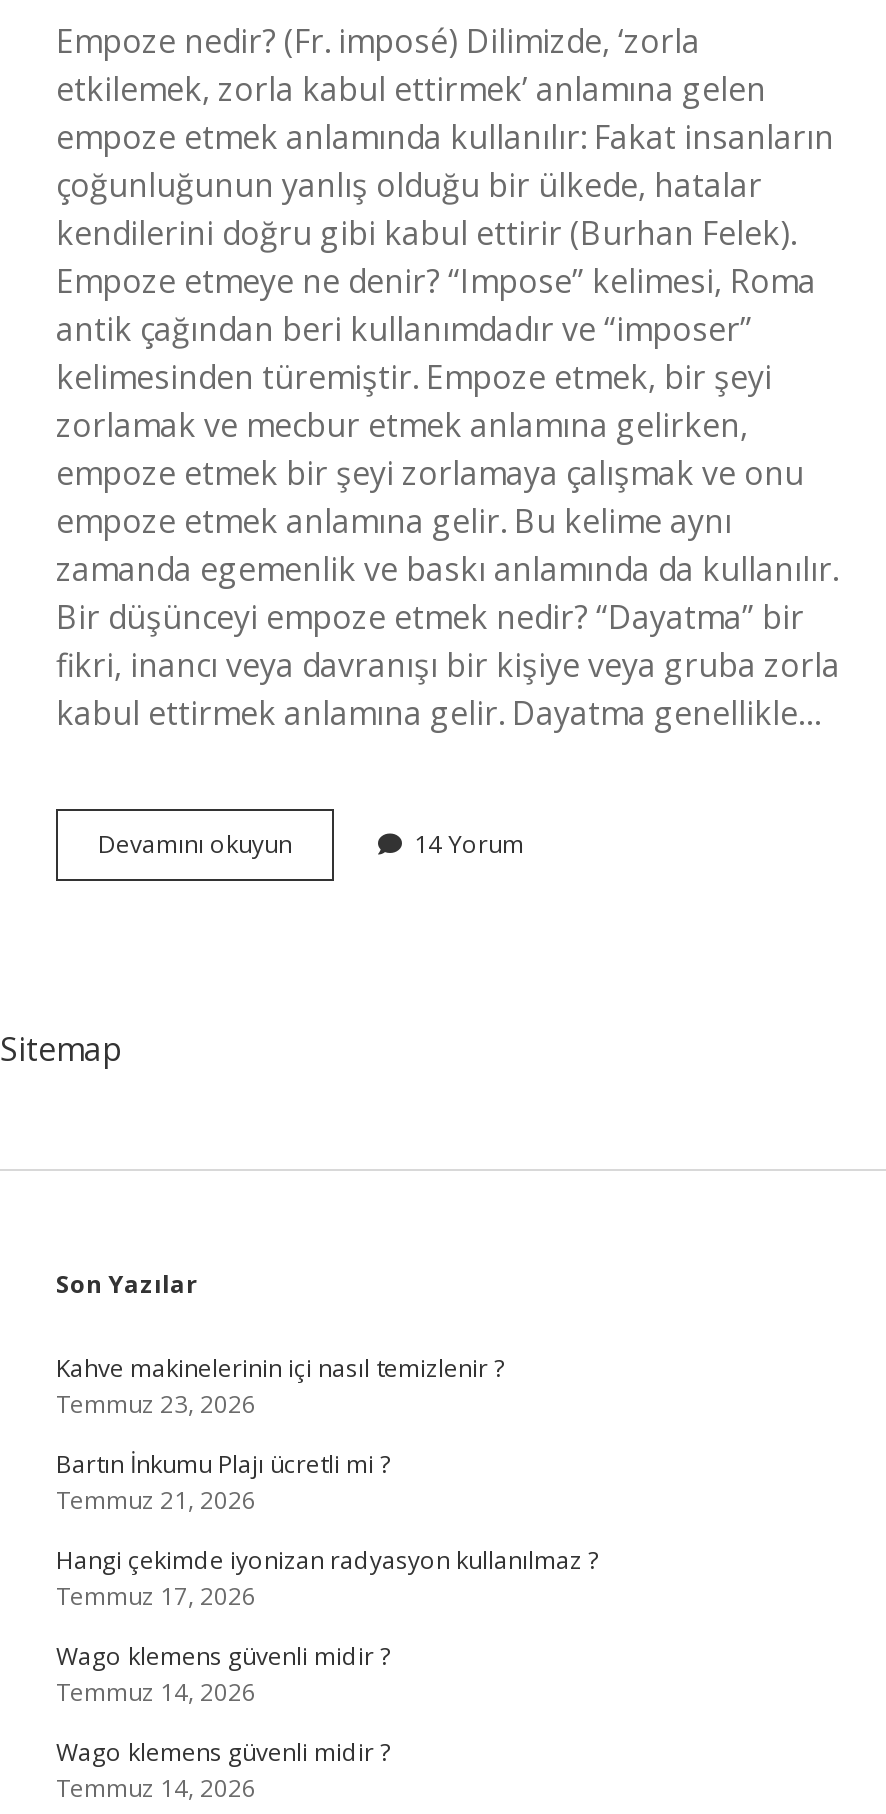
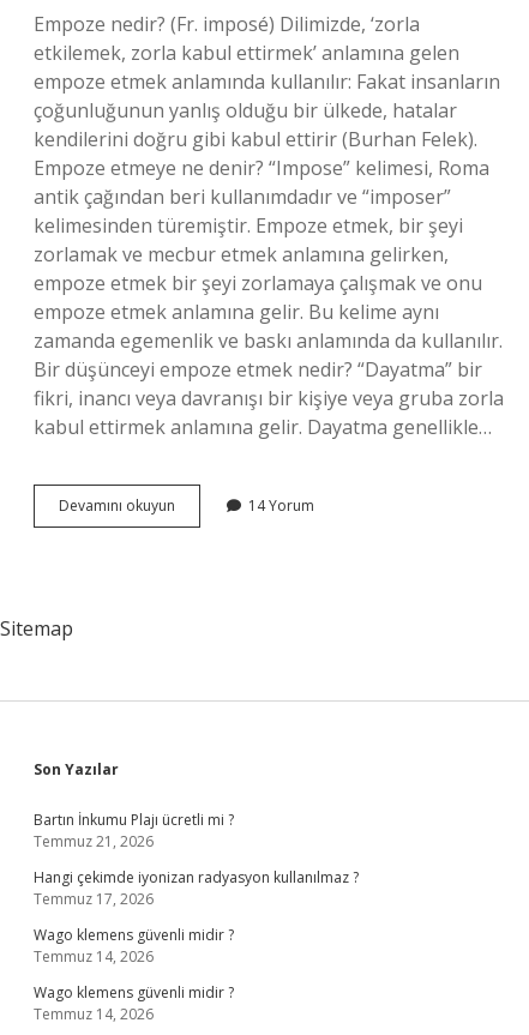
- Kahve makinelerinin içi nasıl temizlenir ?
- Temmuz 23, 2026
